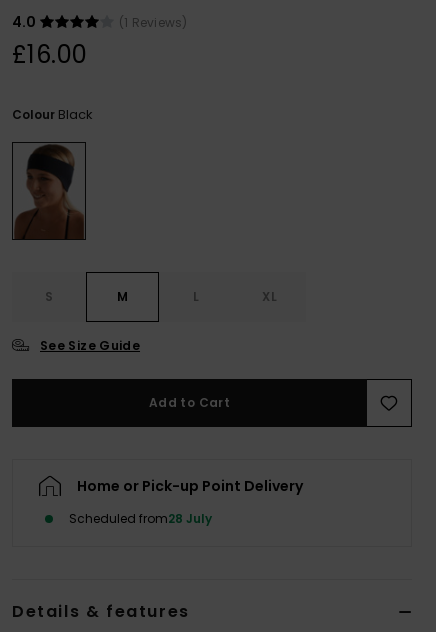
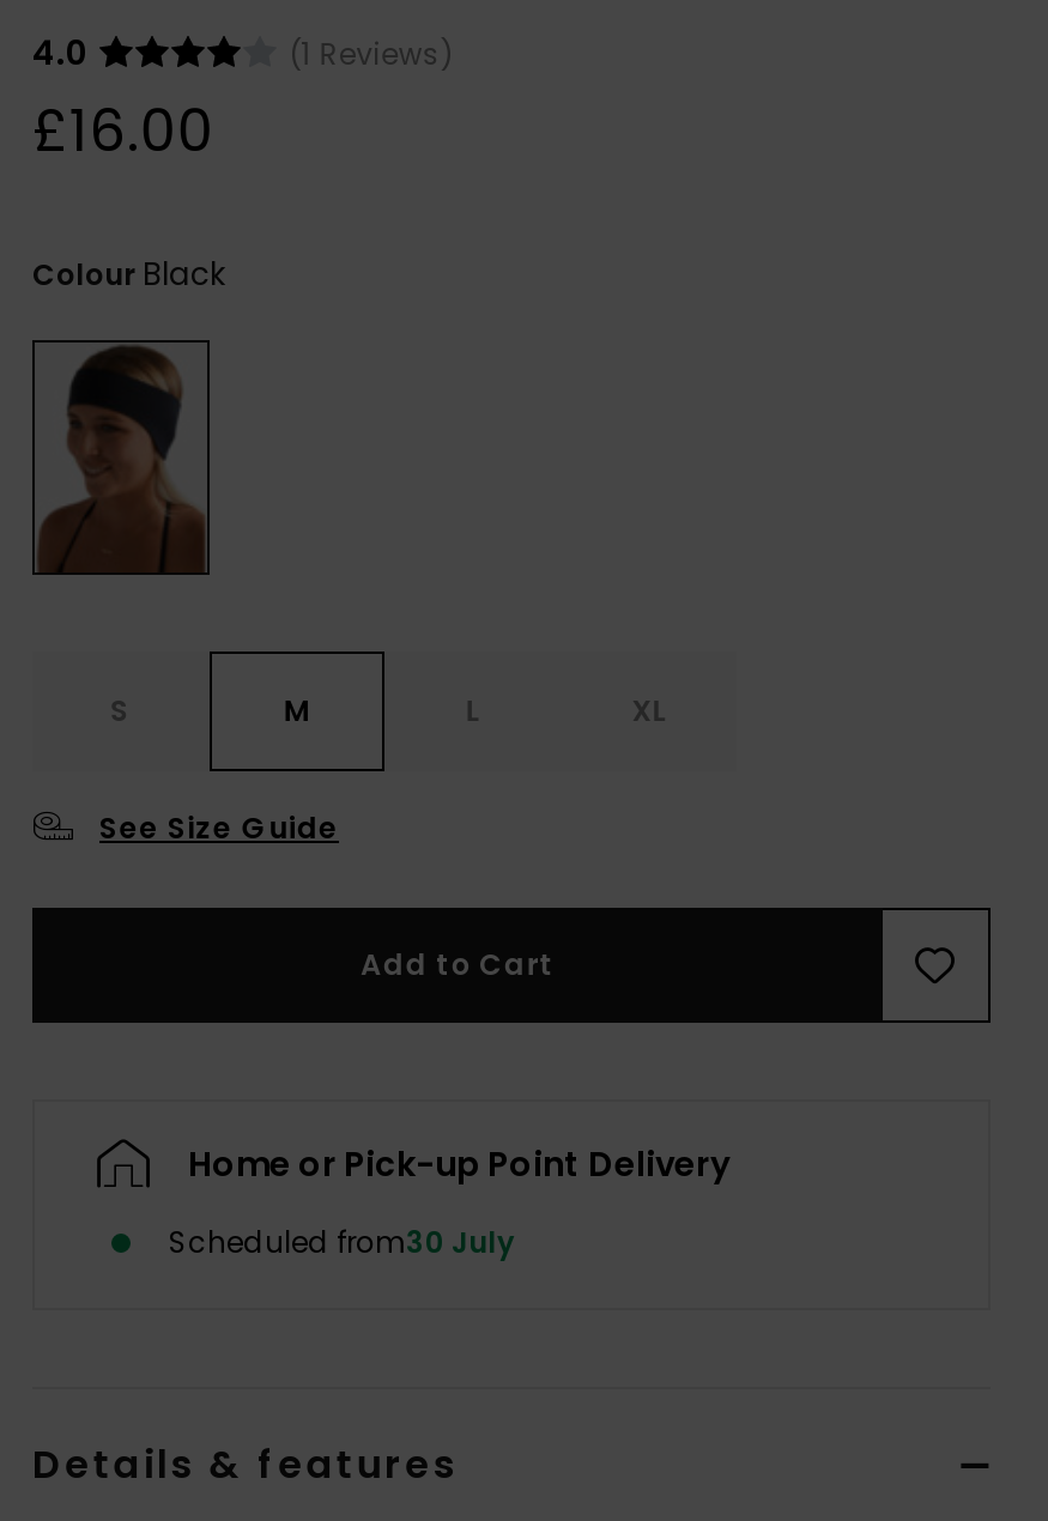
- Scheduled from28 July
+ Scheduled from30 July
